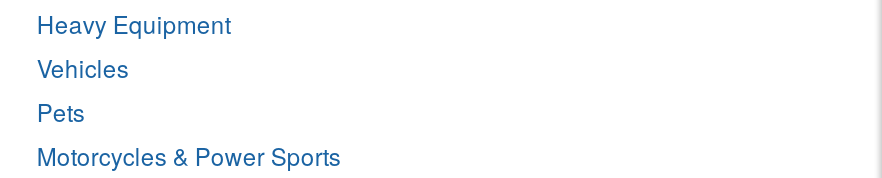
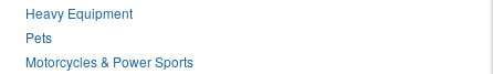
- Vehicles
